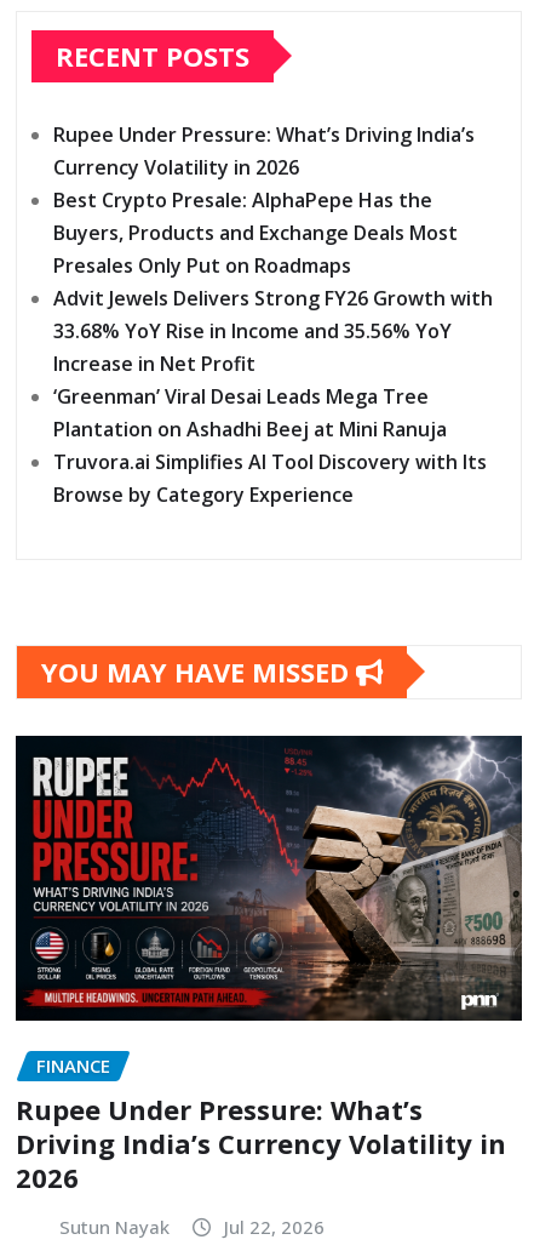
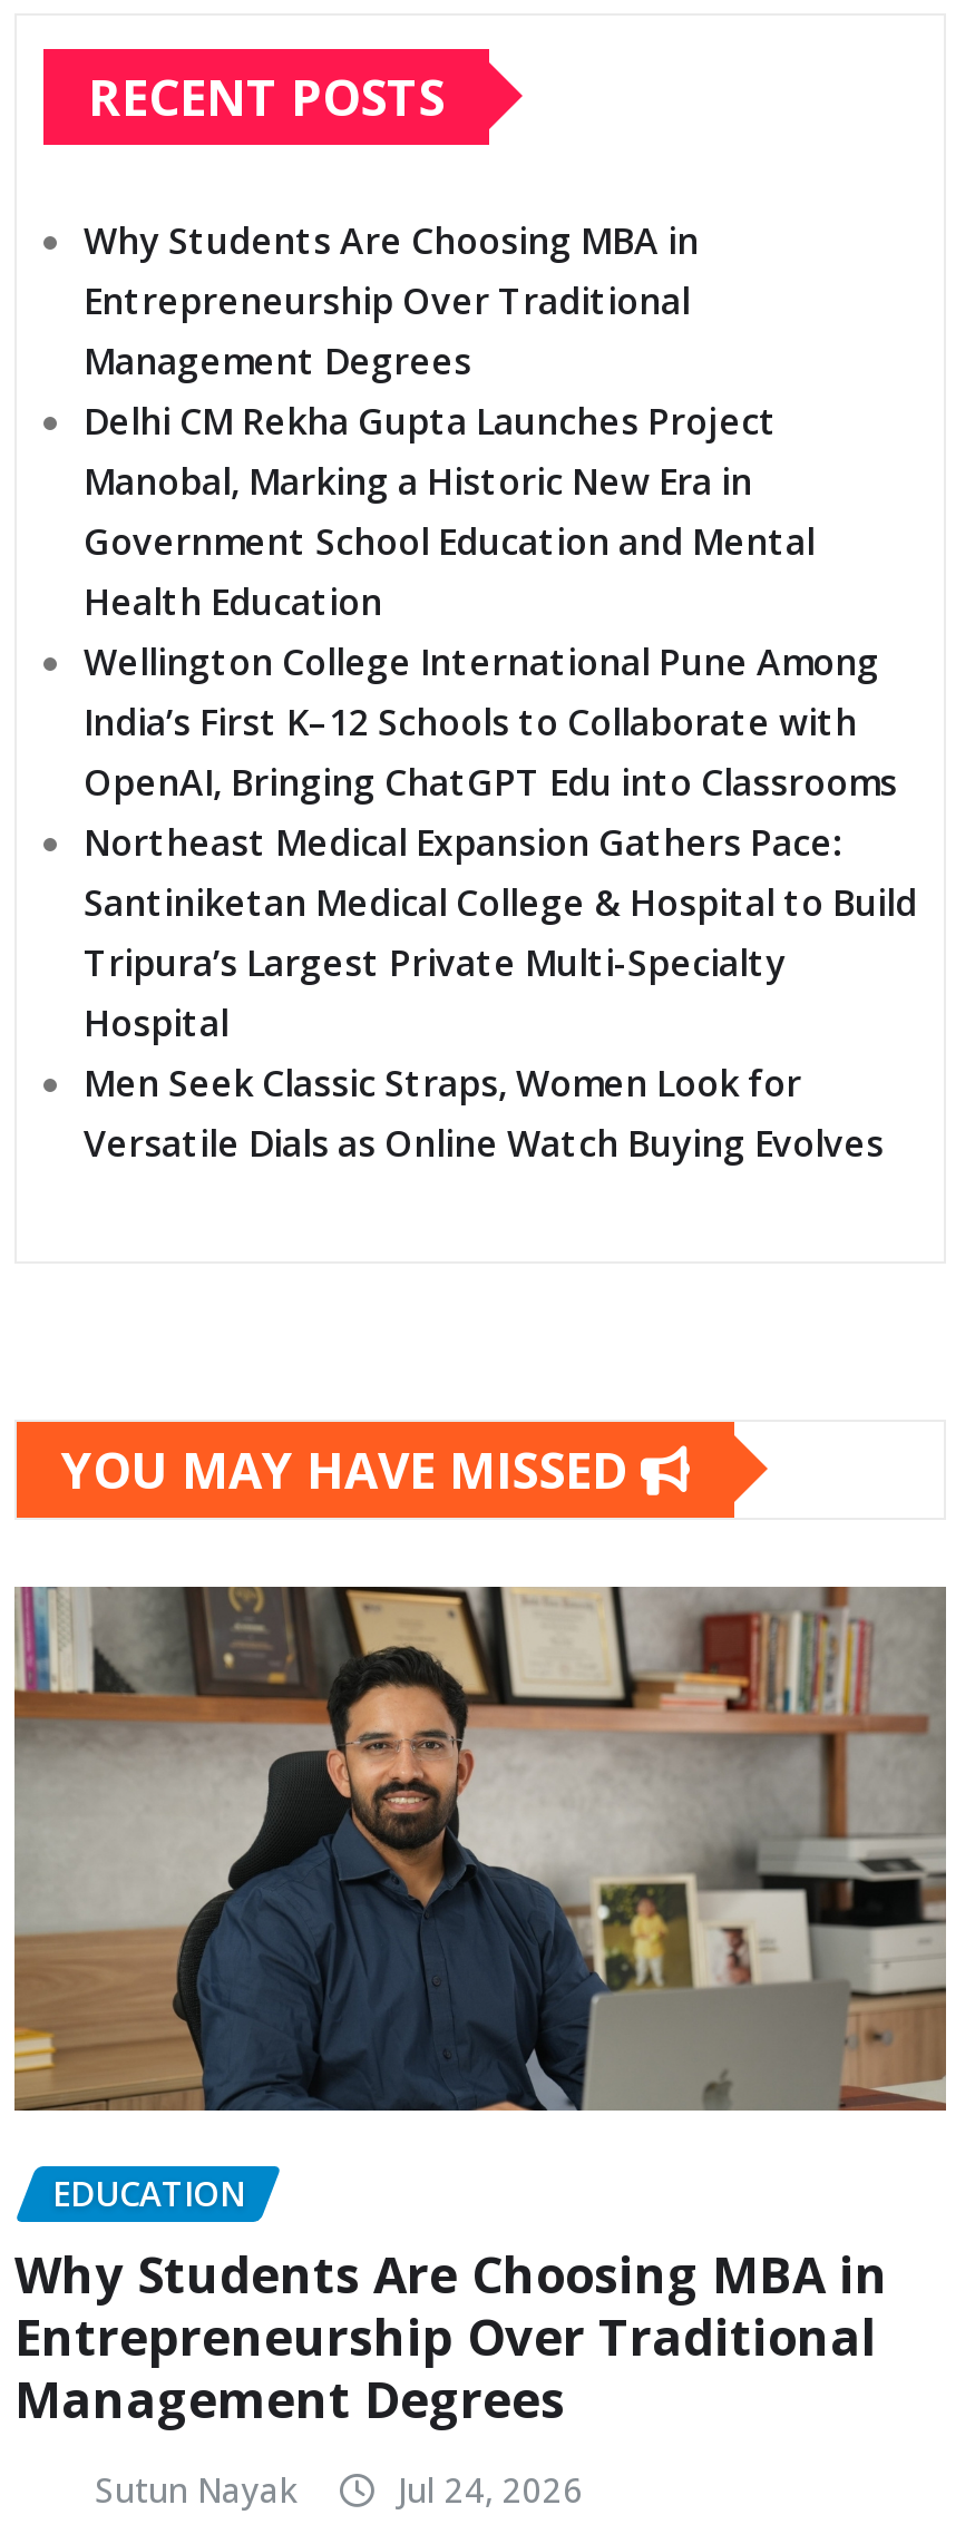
- Rupee Under Pressure: What’s Driving India’s
- Currency Volatility in 2026
- Best Crypto Presale: AlphaPepe Has the
- Buyers, Products and Exchange Deals Most
- Presales Only Put on Roadmaps
- Advit Jewels Delivers Strong FY26 Growth with
- 33.68% YoY Rise in Income and 35.56% YoY
- Increase in Net Profit
- ‘Greenman’ Viral Desai Leads Mega Tree
- Plantation on Ashadhi Beej at Mini Ranuja
- Truvora.ai Simplifies AI Tool Discovery with Its
- Browse by Category Experience
+ Why Students Are Choosing MBA in
+ Entrepreneurship Over Traditional
+ Management Degrees
+ Delhi CM Rekha Gupta Launches Project
+ Manobal, Marking a Historic New Era in
+ Government School Education and Mental
+ Health Education
+ Wellington College International Pune Among
+ India’s First K–12 Schools to Collaborate with
+ OpenAI, Bringing ChatGPT Edu into Classrooms
+ Northeast Medical Expansion Gathers Pace:
+ Santiniketan Medical College & Hospital to Build
+ Tripura’s Largest Private Multi-Specialty
+ Hospital
+ Men Seek Classic Straps, Women Look for
+ Versatile Dials as Online Watch Buying Evolves

- [image]
- FINANCE
- Rupee Under Pressure: What’s
- Driving India’s Currency Volatility in
- 2026
+ [image]
+ EDUCATION
+ Why Students Are Choosing MBA in
+ Entrepreneurship Over Traditional
+ Management Degrees

- Jul 22, 2026
+ Jul 24, 2026
